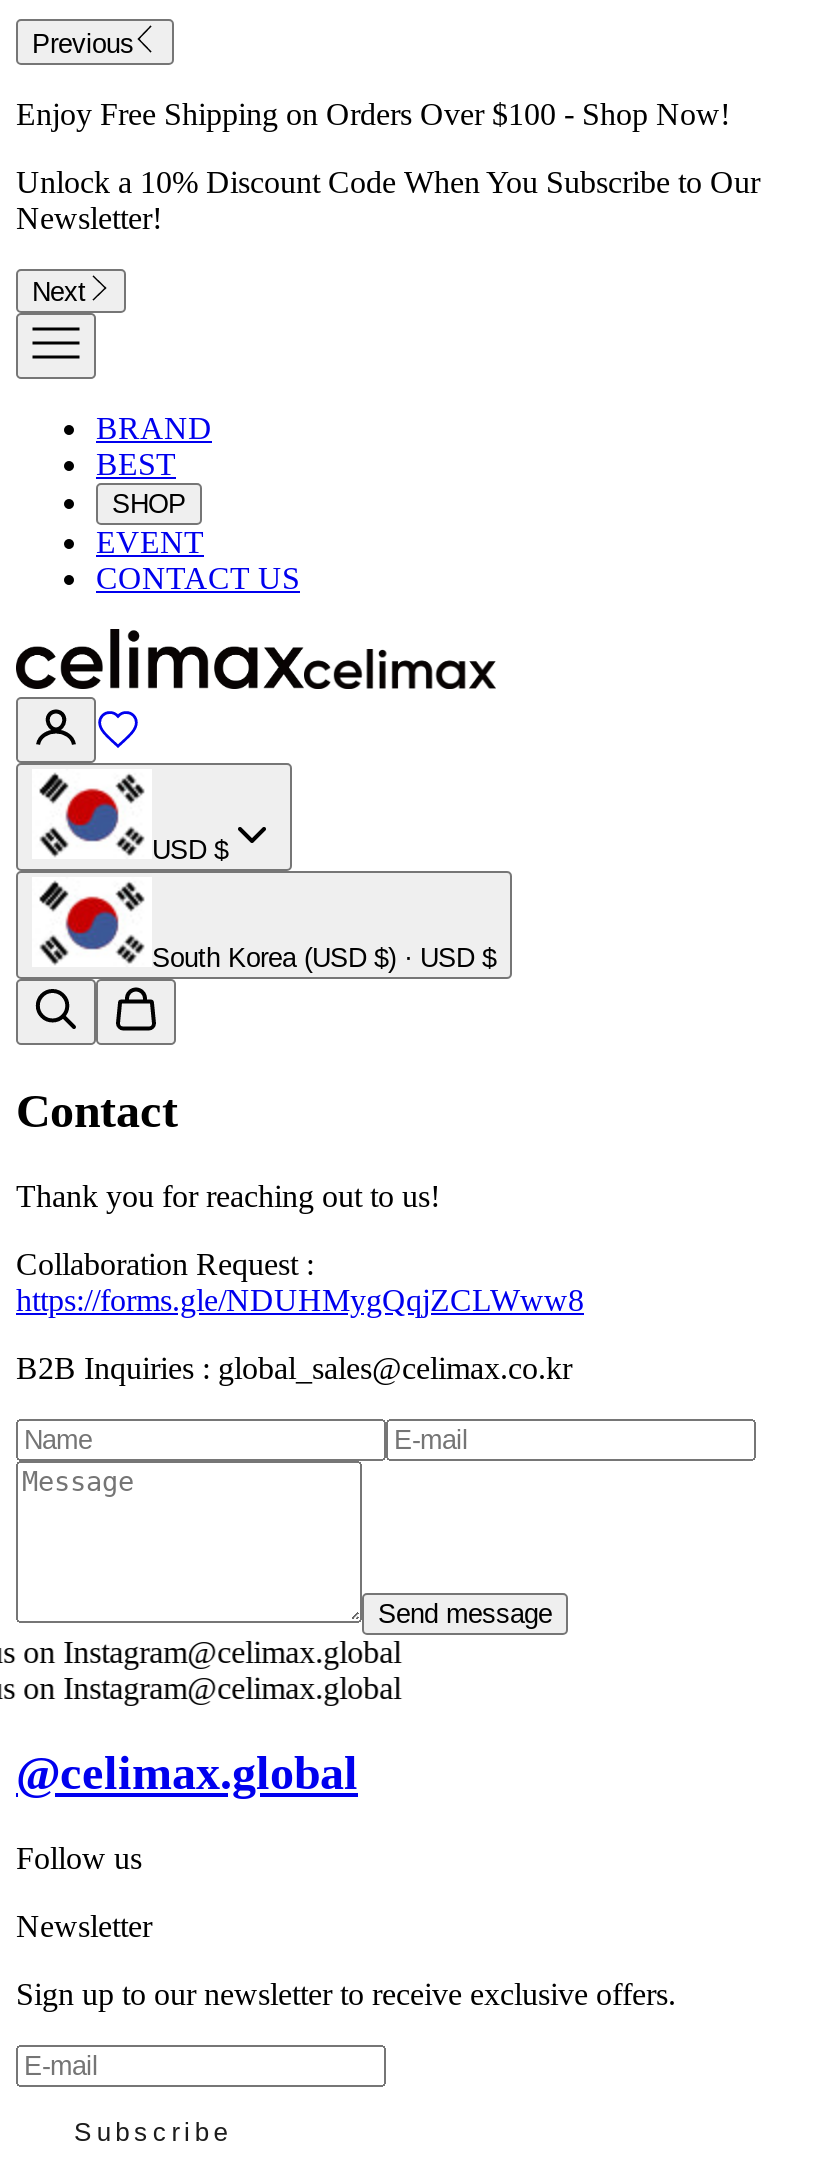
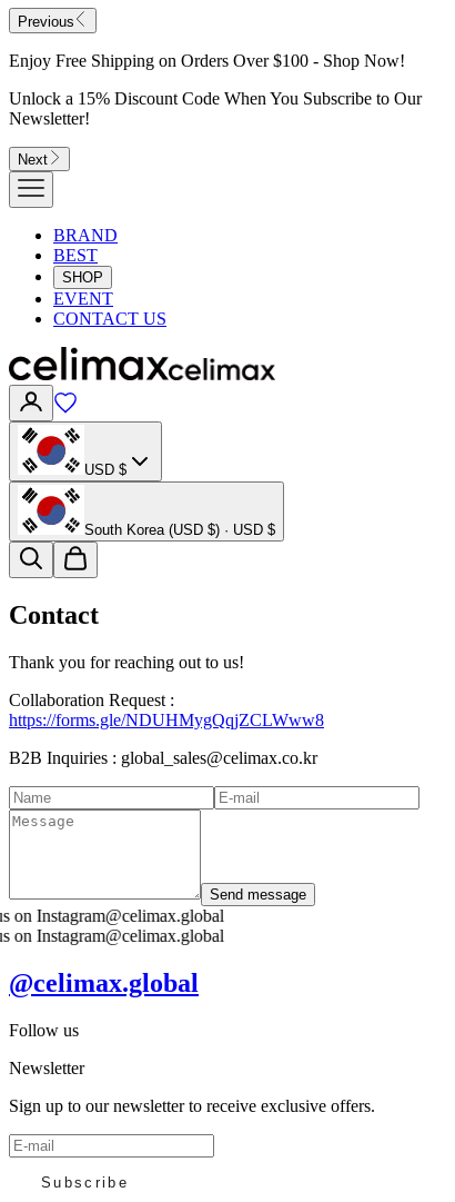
- Unlock a 10% Discount Code When You Subscribe to Our
+ Unlock a 15% Discount Code When You Subscribe to Our
